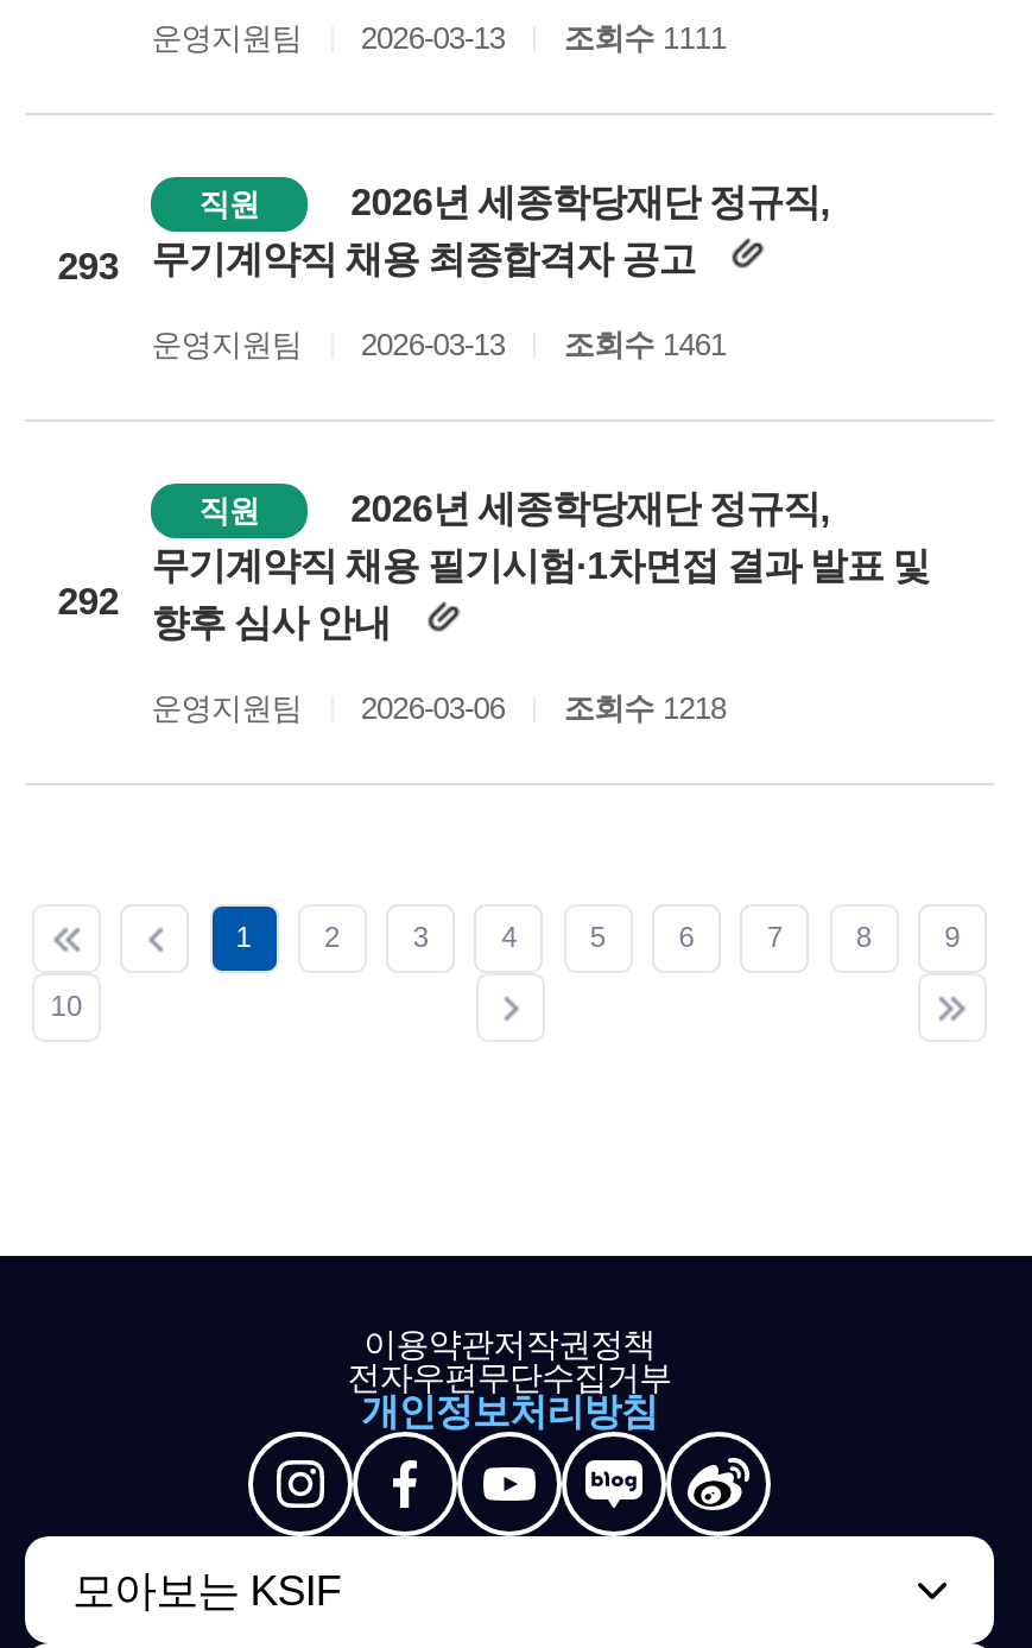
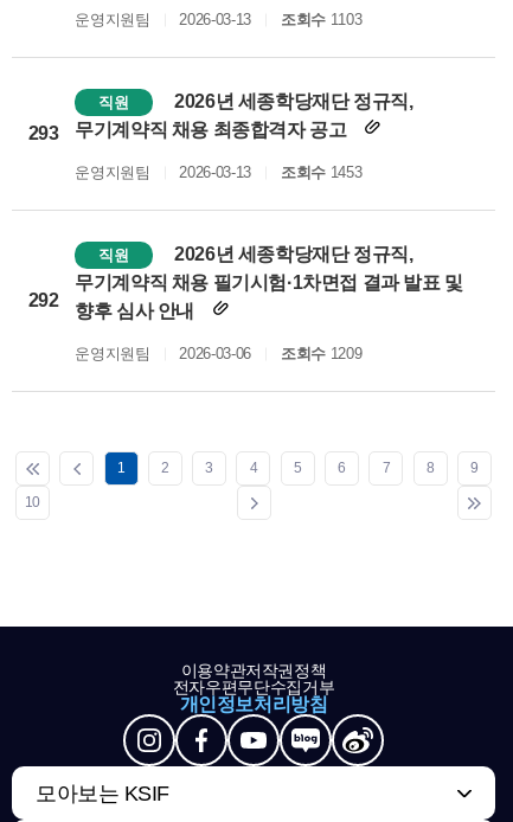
- 운영지원팀 2026-03-13 조회수 1111
+ 운영지원팀 2026-03-13 조회수 1103

- 운영지원팀 2026-03-13 조회수 1461
+ 운영지원팀 2026-03-13 조회수 1453

- 운영지원팀 2026-03-06 조회수 1218
+ 운영지원팀 2026-03-06 조회수 1209
